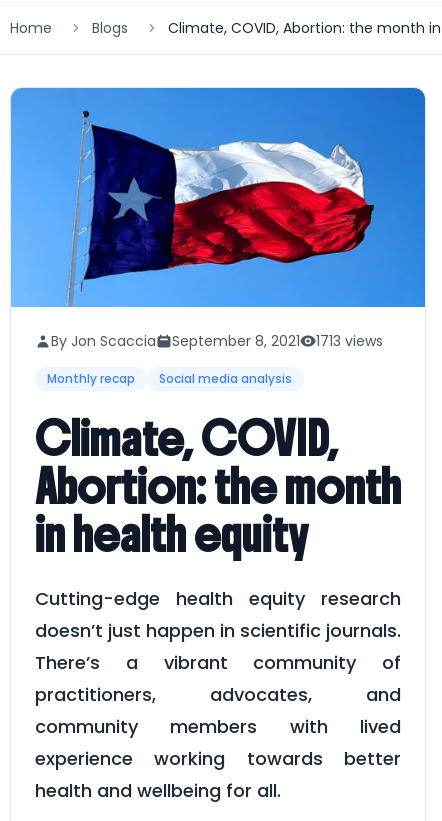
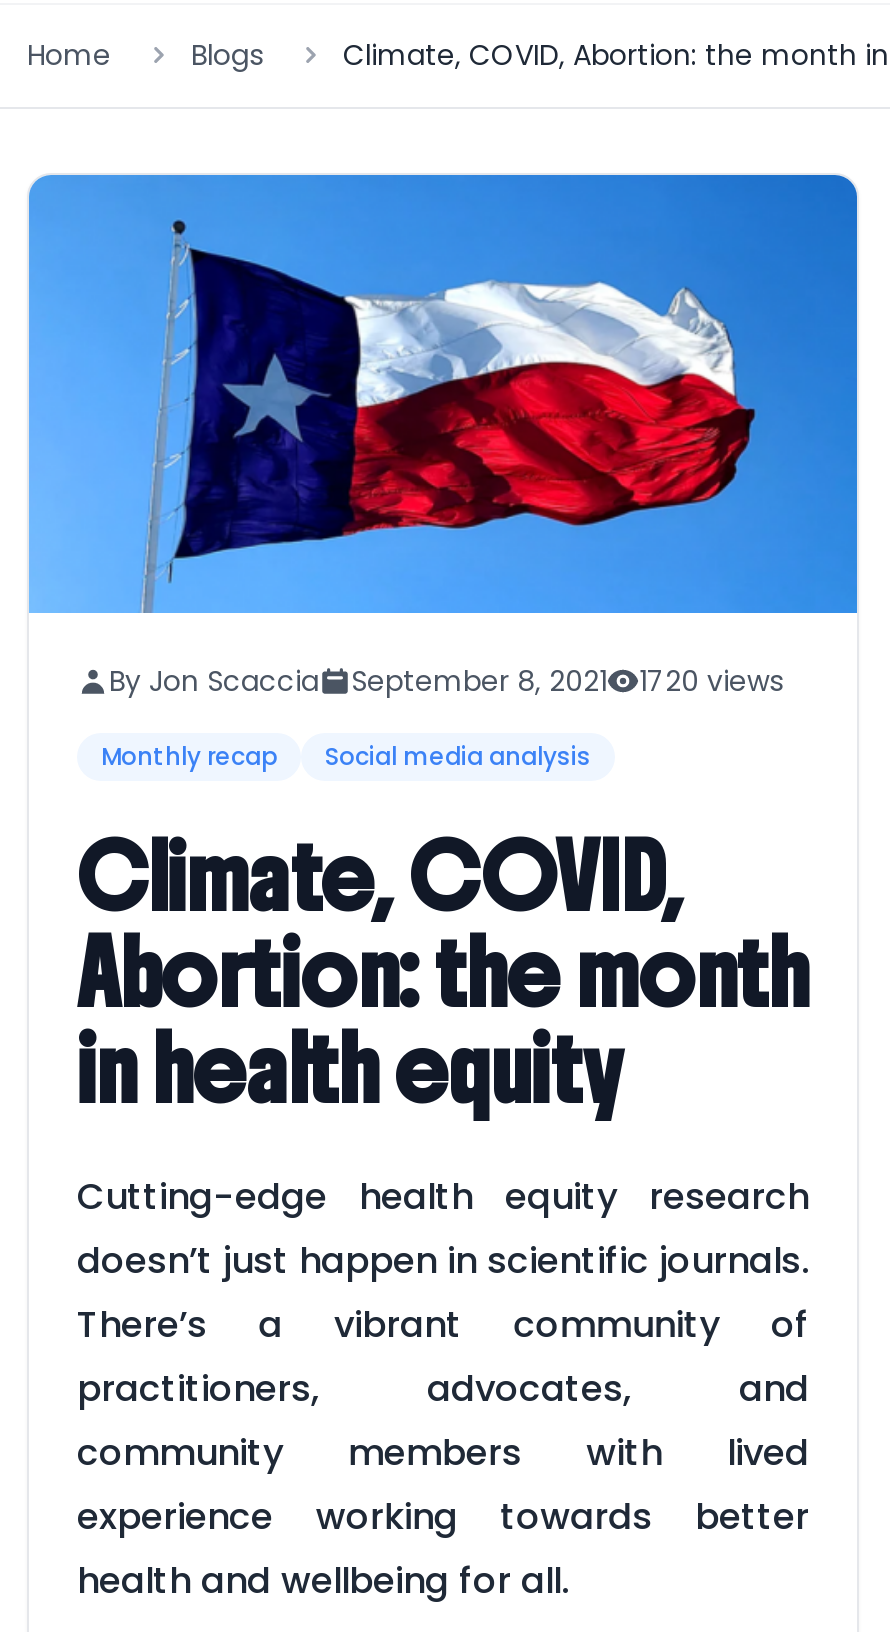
- By Jon Scaccia September 8, 2021 1713 views
+ By Jon Scaccia September 8, 2021 1720 views
